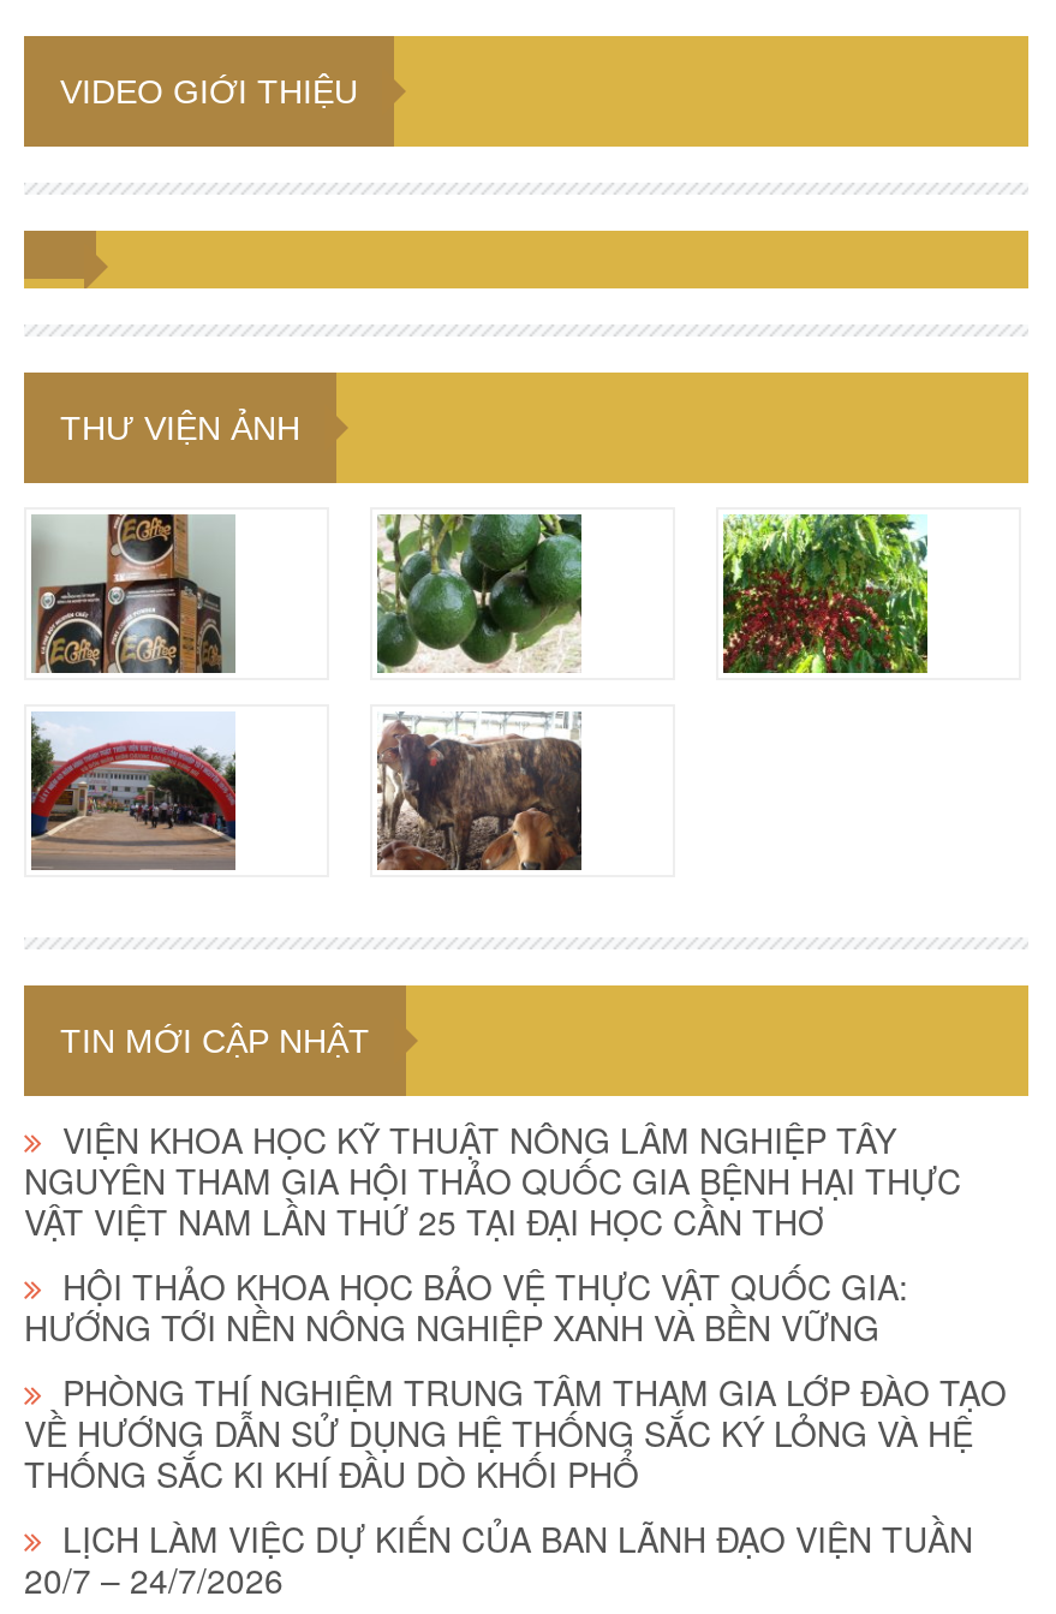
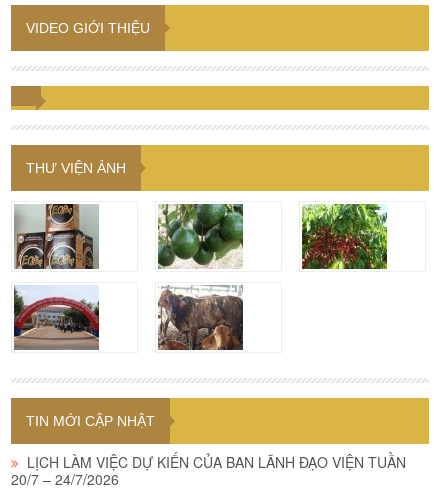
- VIỆN KHOA HỌC KỸ THUẬT NÔNG LÂM NGHIỆP TÂY
- NGUYÊN THAM GIA HỘI THẢO QUỐC GIA BỆNH HẠI THỰC
- VẬT VIỆT NAM LẦN THỨ 25 TẠI ĐẠI HỌC CẦN THƠ
- HỘI THẢO KHOA HỌC BẢO VỆ THỰC VẬT QUỐC GIA:
- HƯỚNG TỚI NỀN NÔNG NGHIỆP XANH VÀ BỀN VỮNG
- PHÒNG THÍ NGHIỆM TRUNG TÂM THAM GIA LỚP ĐÀO TẠO
- VỀ HƯỚNG DẪN SỬ DỤNG HỆ THỐNG SẮC KÝ LỎNG VÀ HỆ
- THỐNG SẮC KI KHÍ ĐẦU DÒ KHỐI PHỔ
